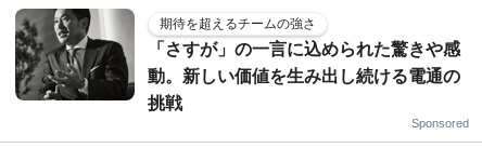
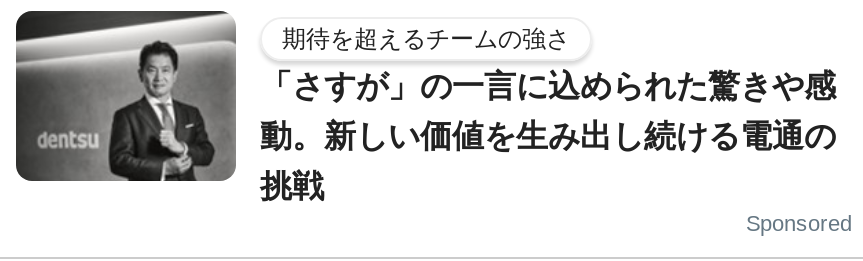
- [image]
+ [image]
